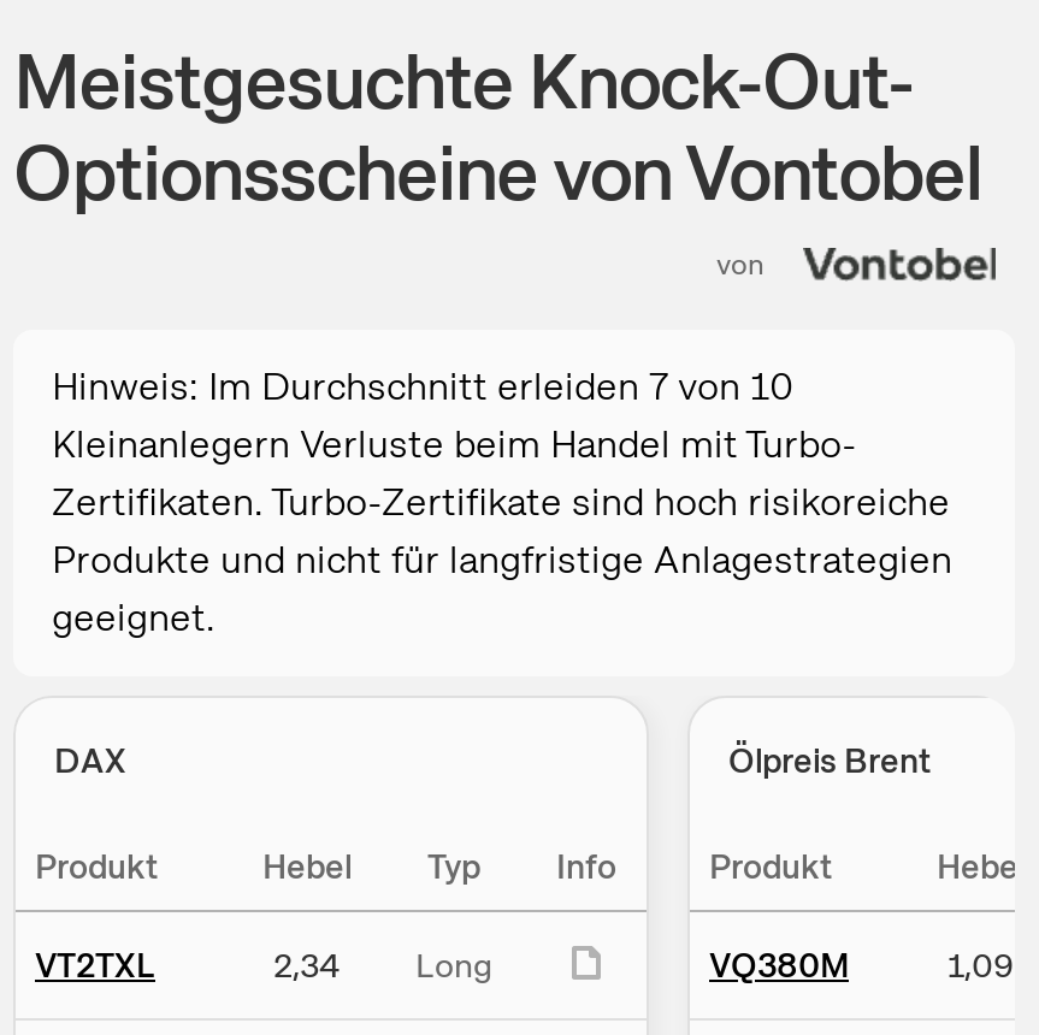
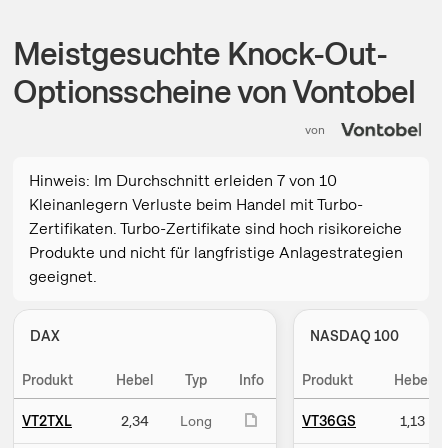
- Ölpreis Brent
+ NASDAQ 100

- VQ380M
- 1,09
+ VT36GS
+ 1,13
